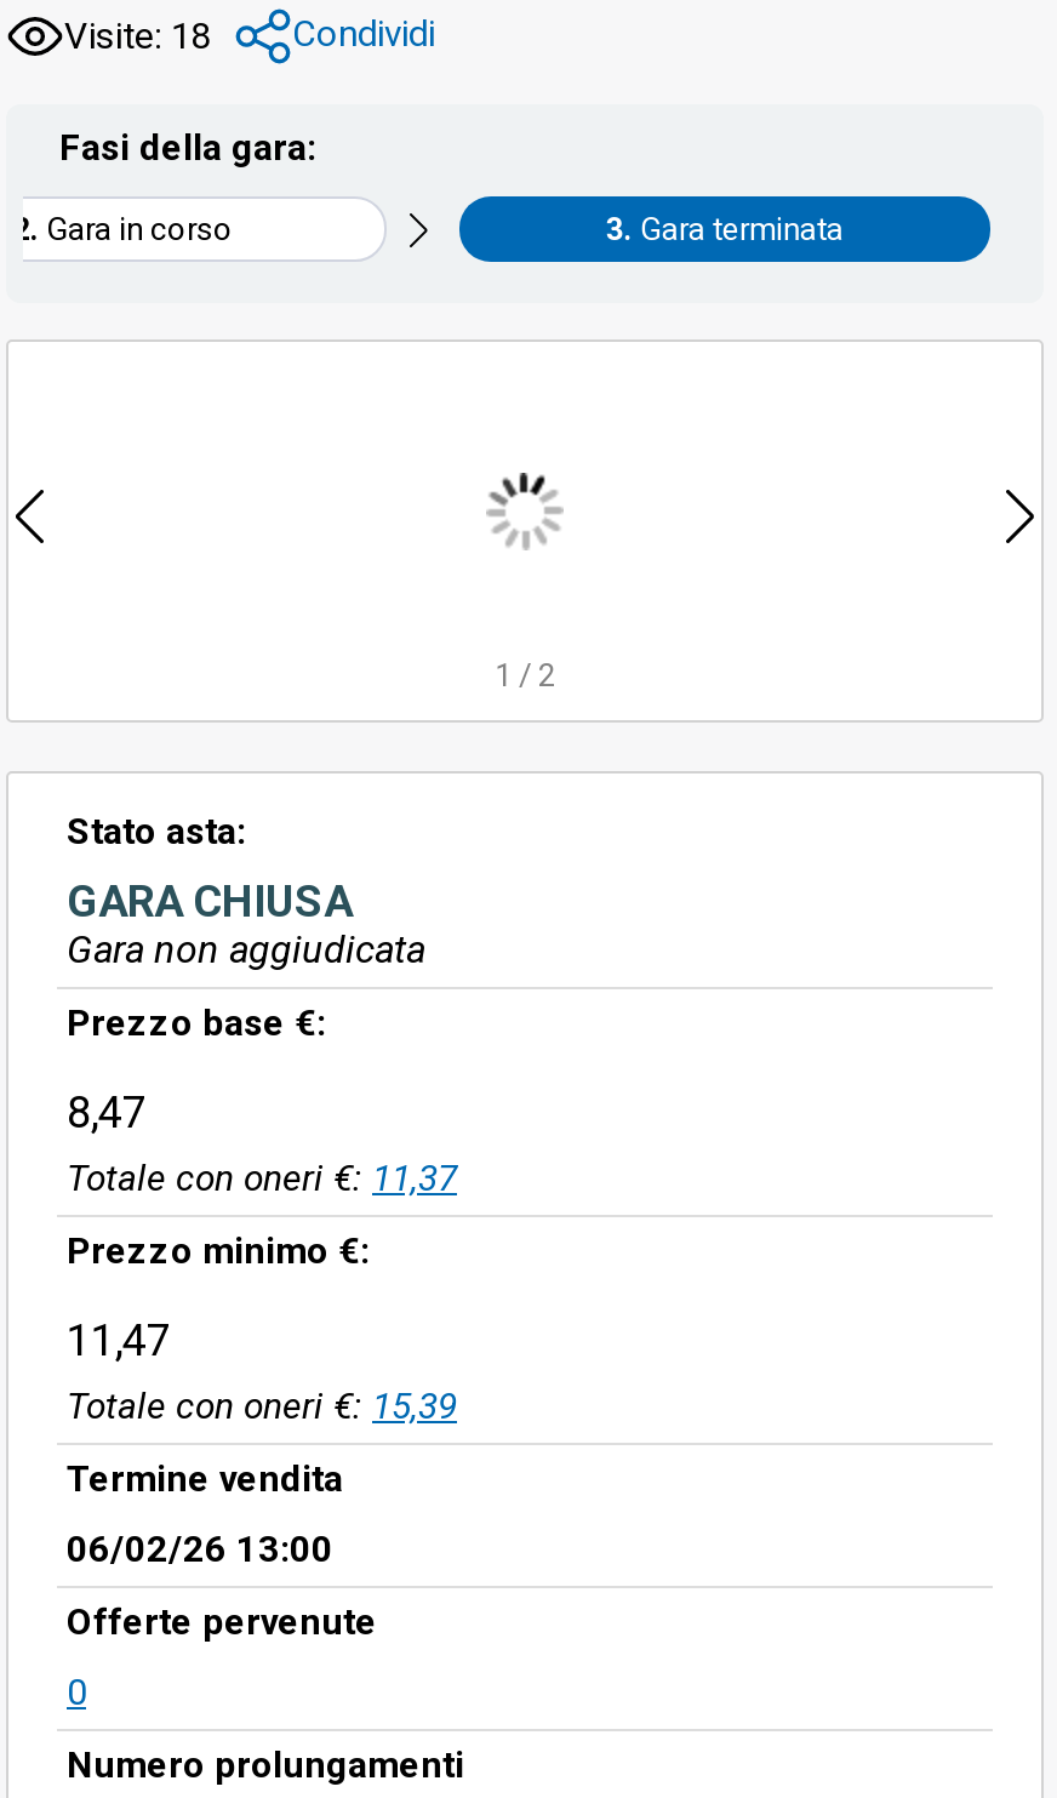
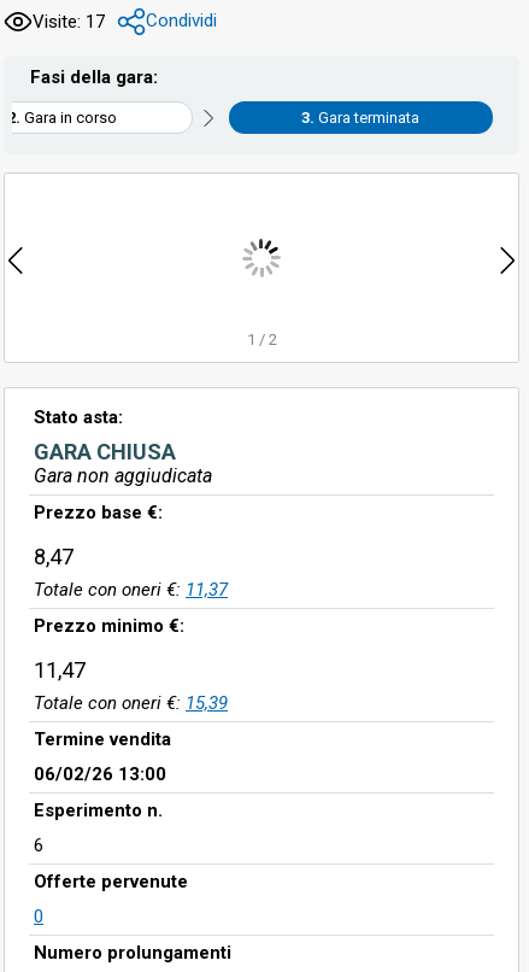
- Visite: 18 Condividi
+ Visite: 17 Condividi

+ Esperimento n.
+ 6
